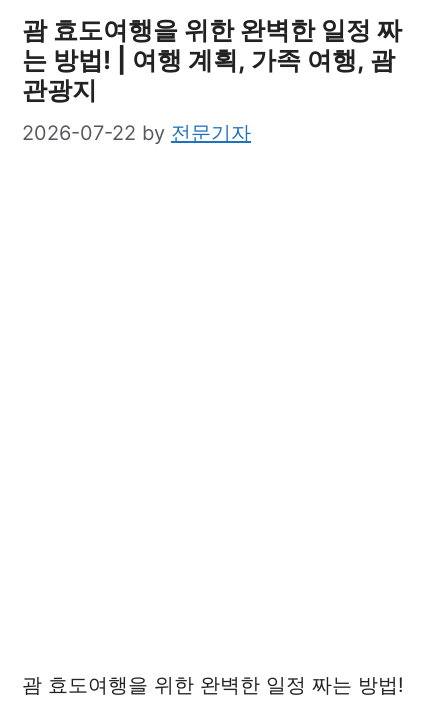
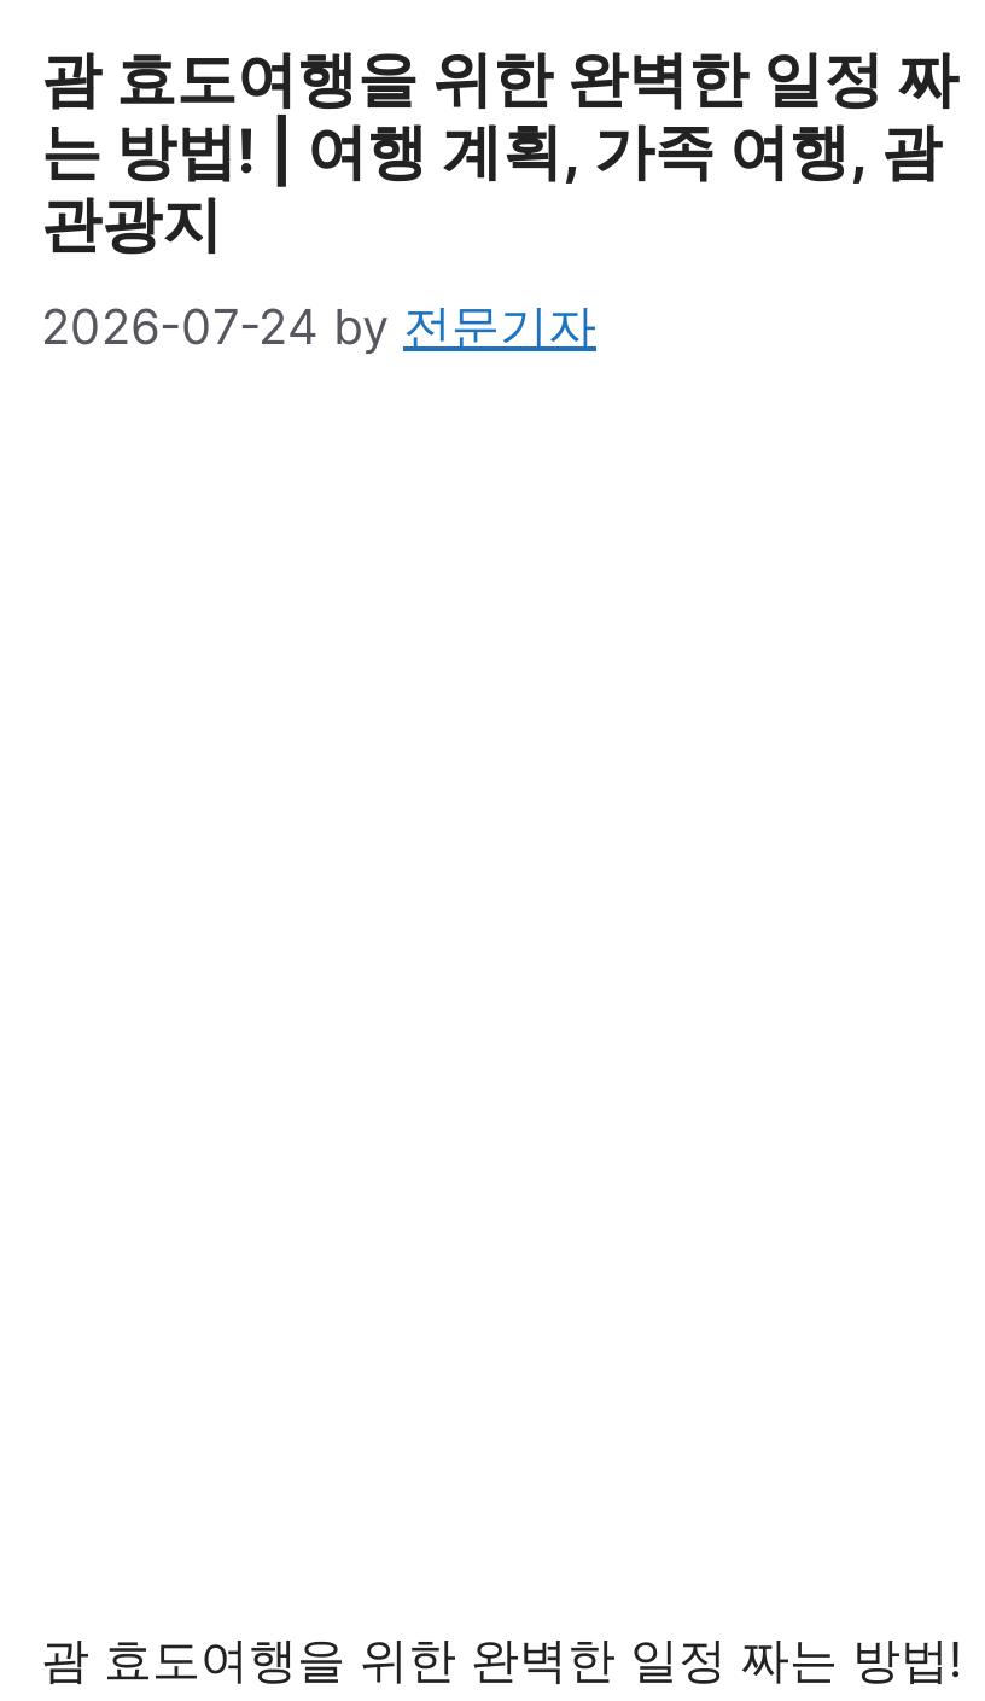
- 2026-07-22 by 전문기자
+ 2026-07-24 by 전문기자
